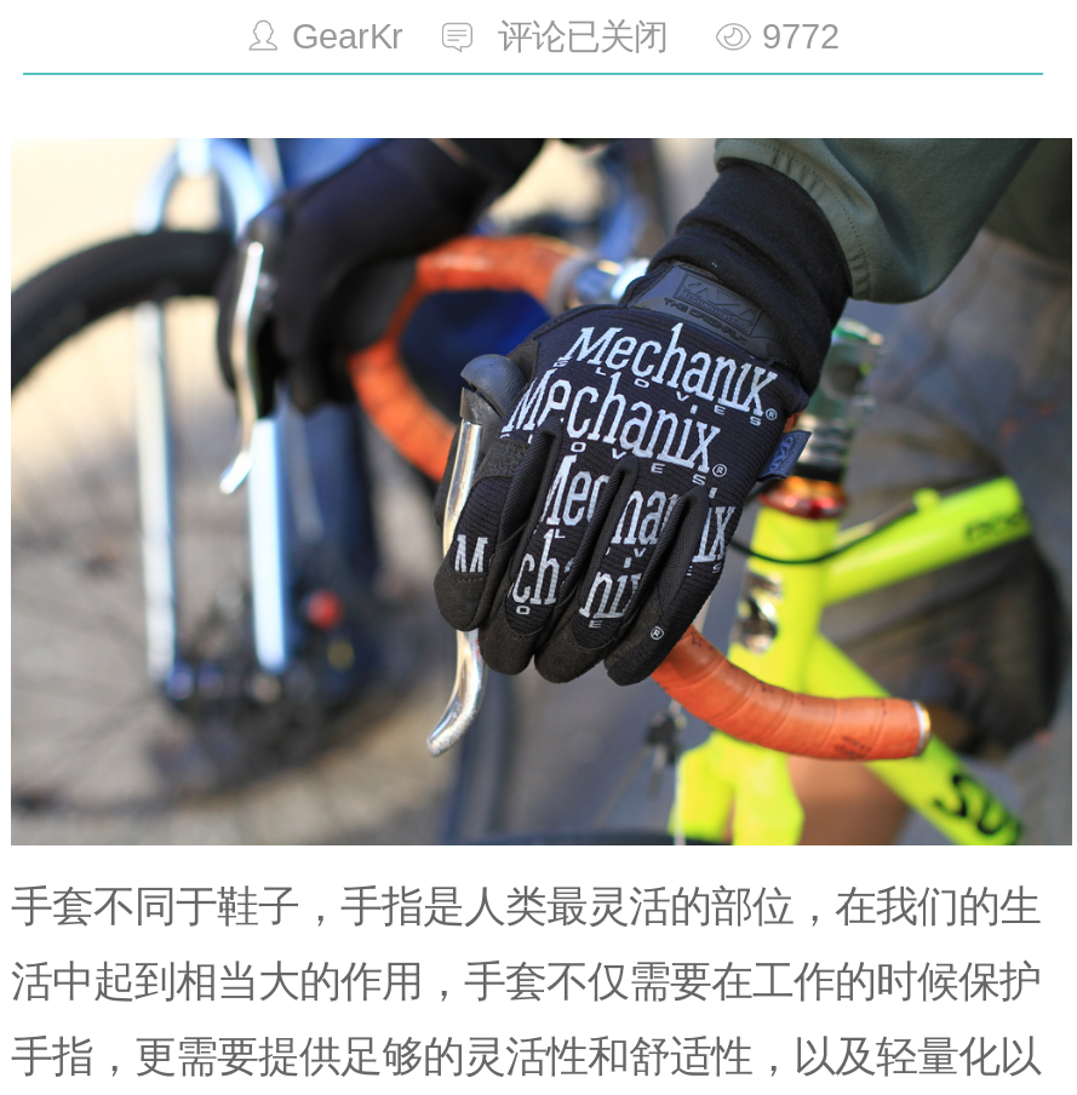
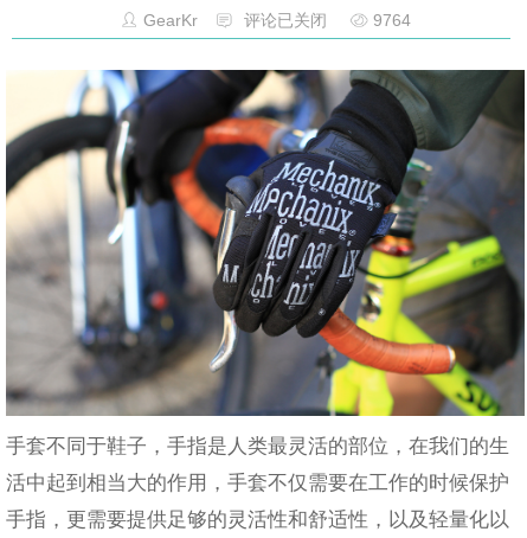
- 9772
+ 9764
